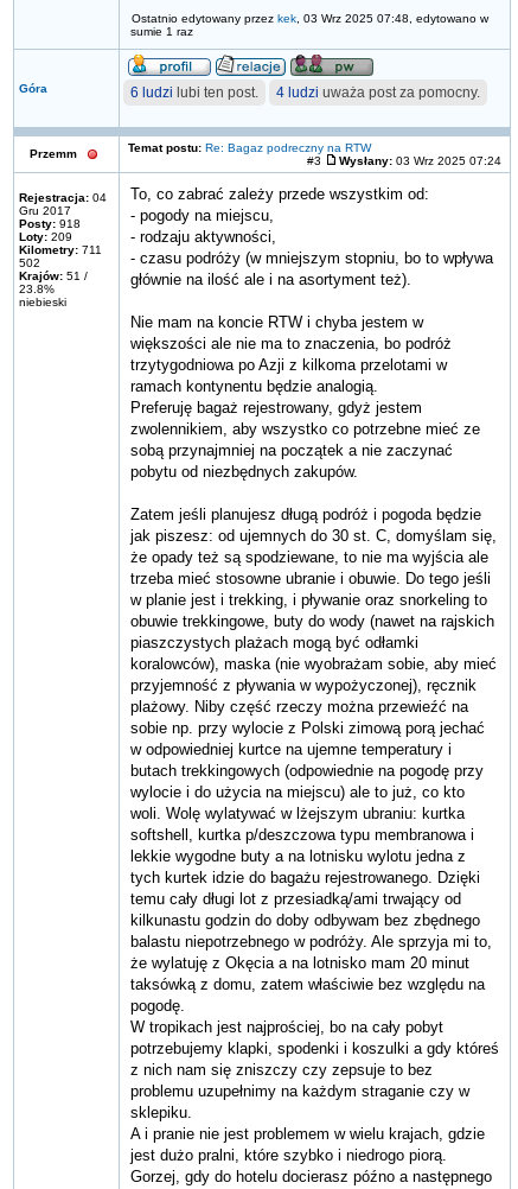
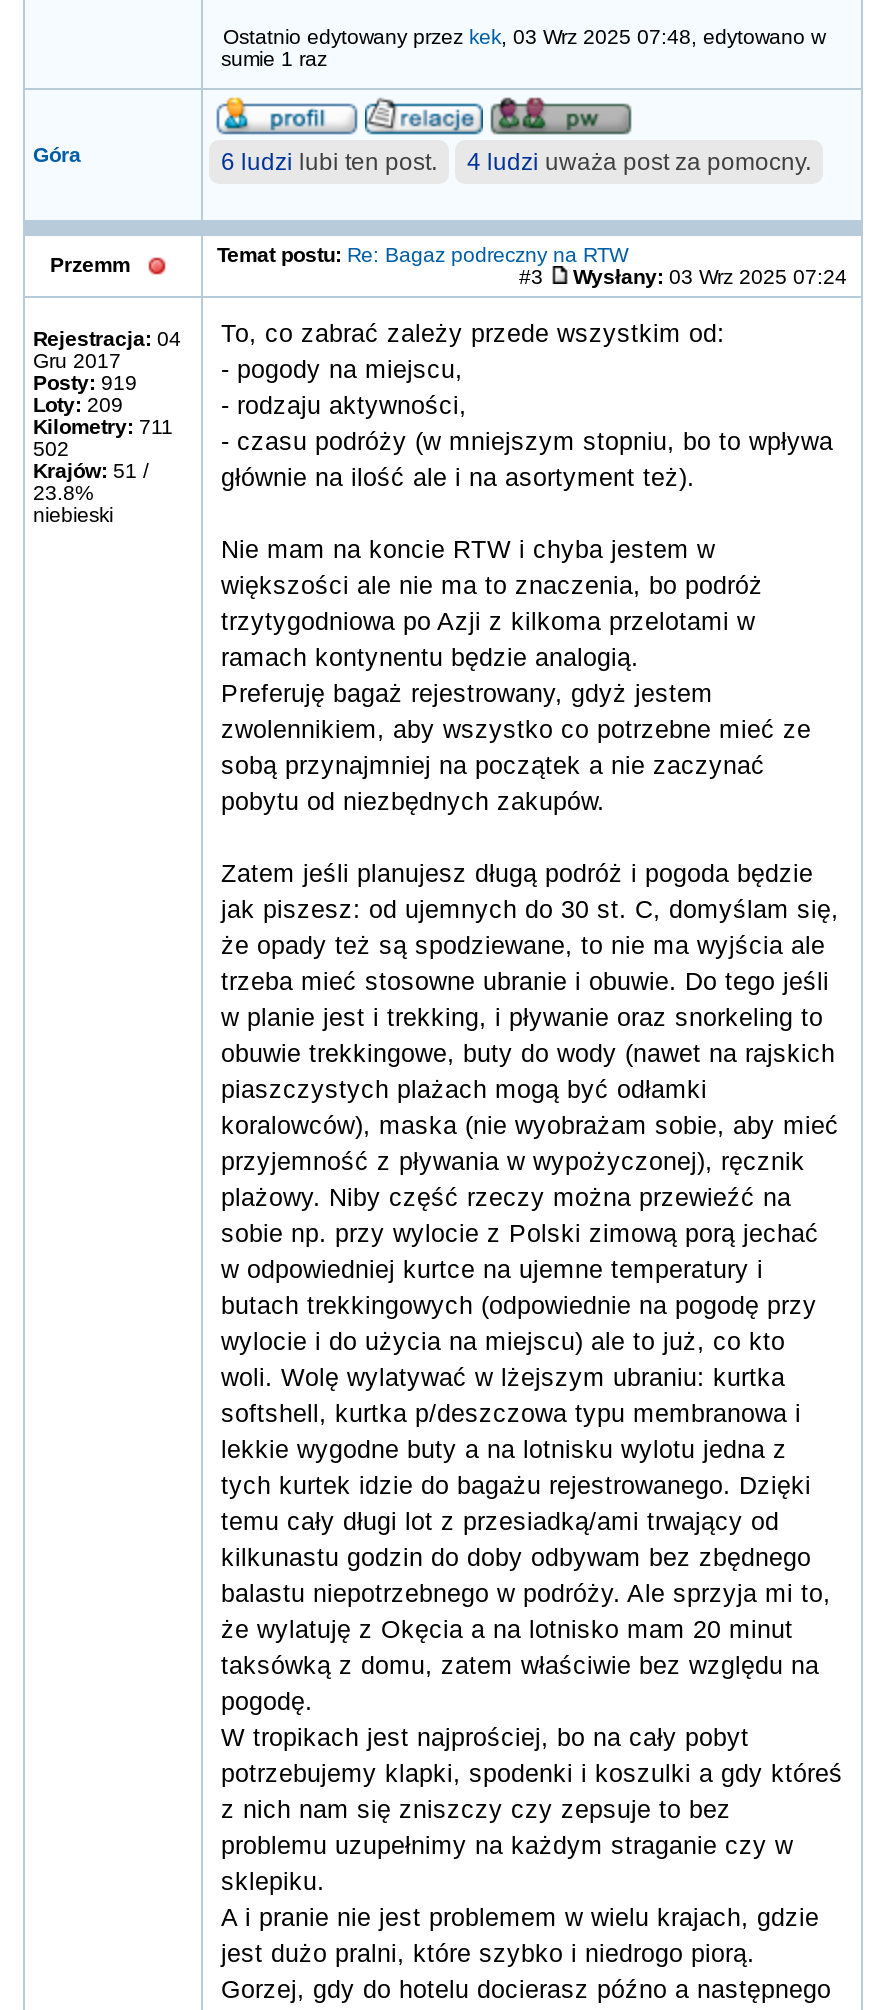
- Posty: 918
+ Posty: 919
